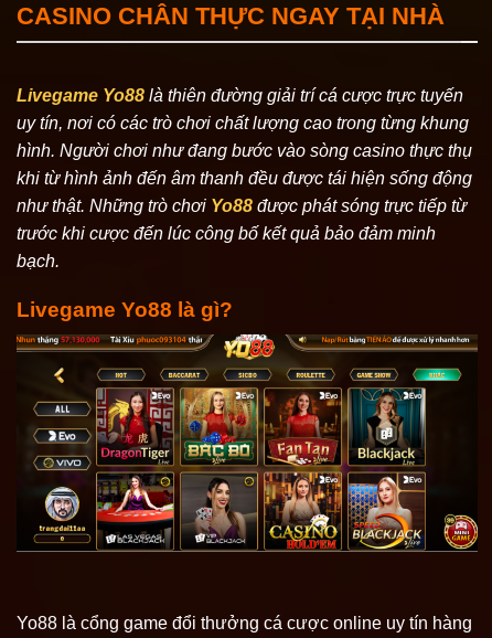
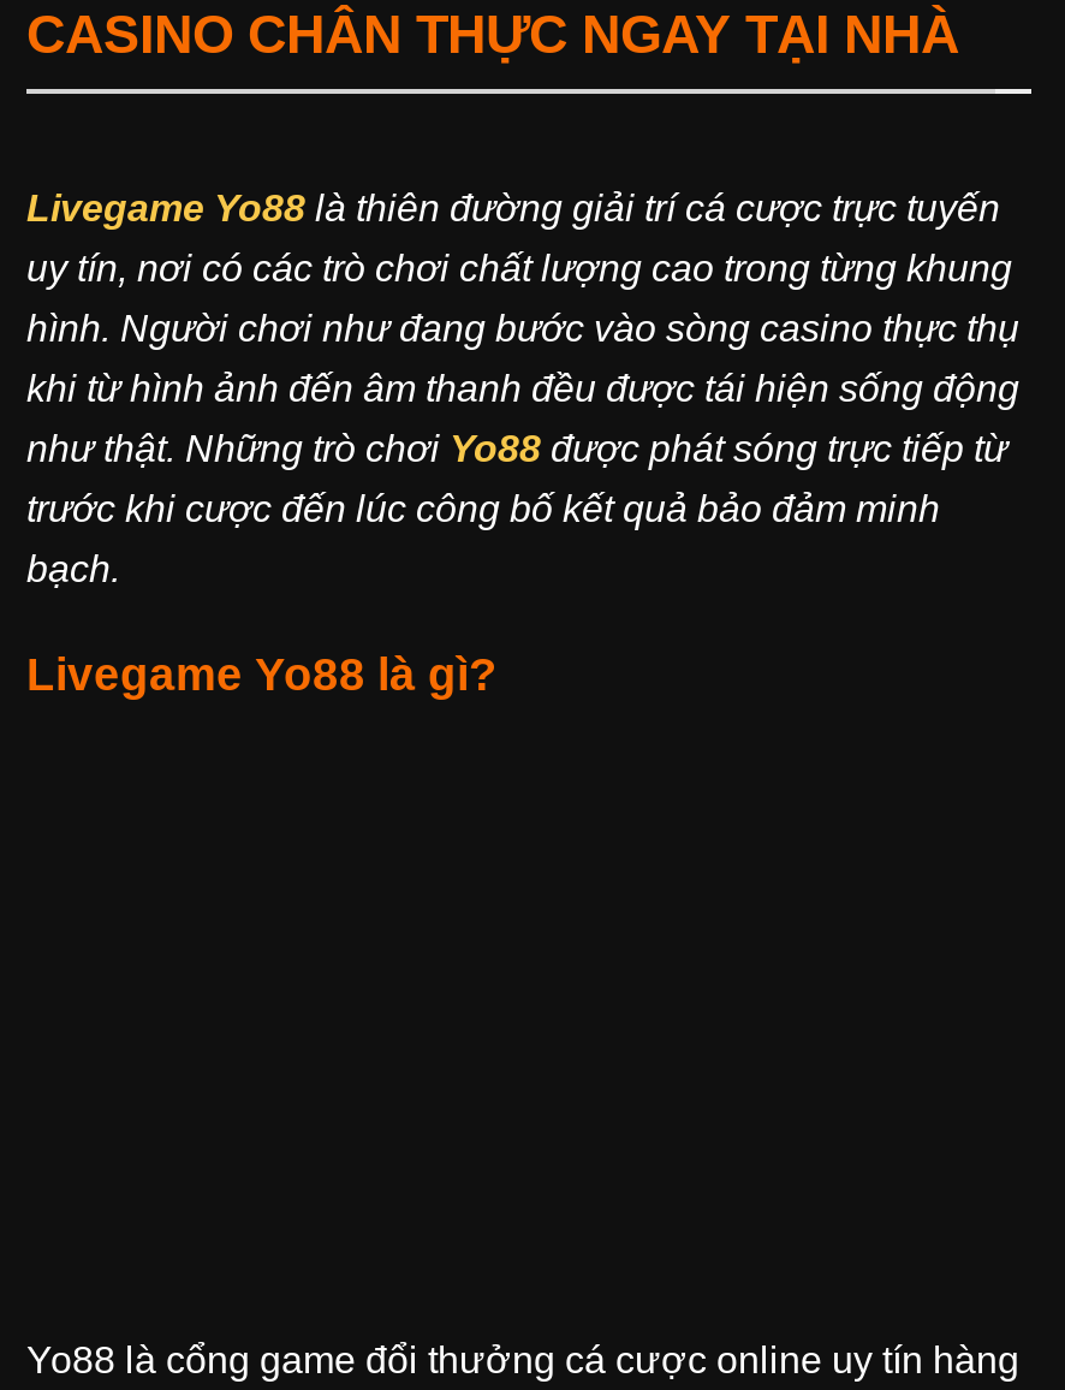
- [image]
